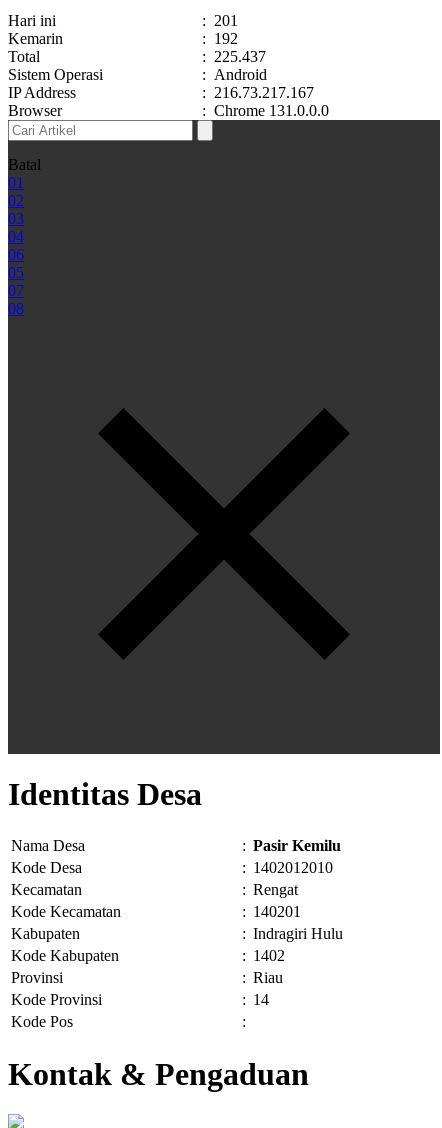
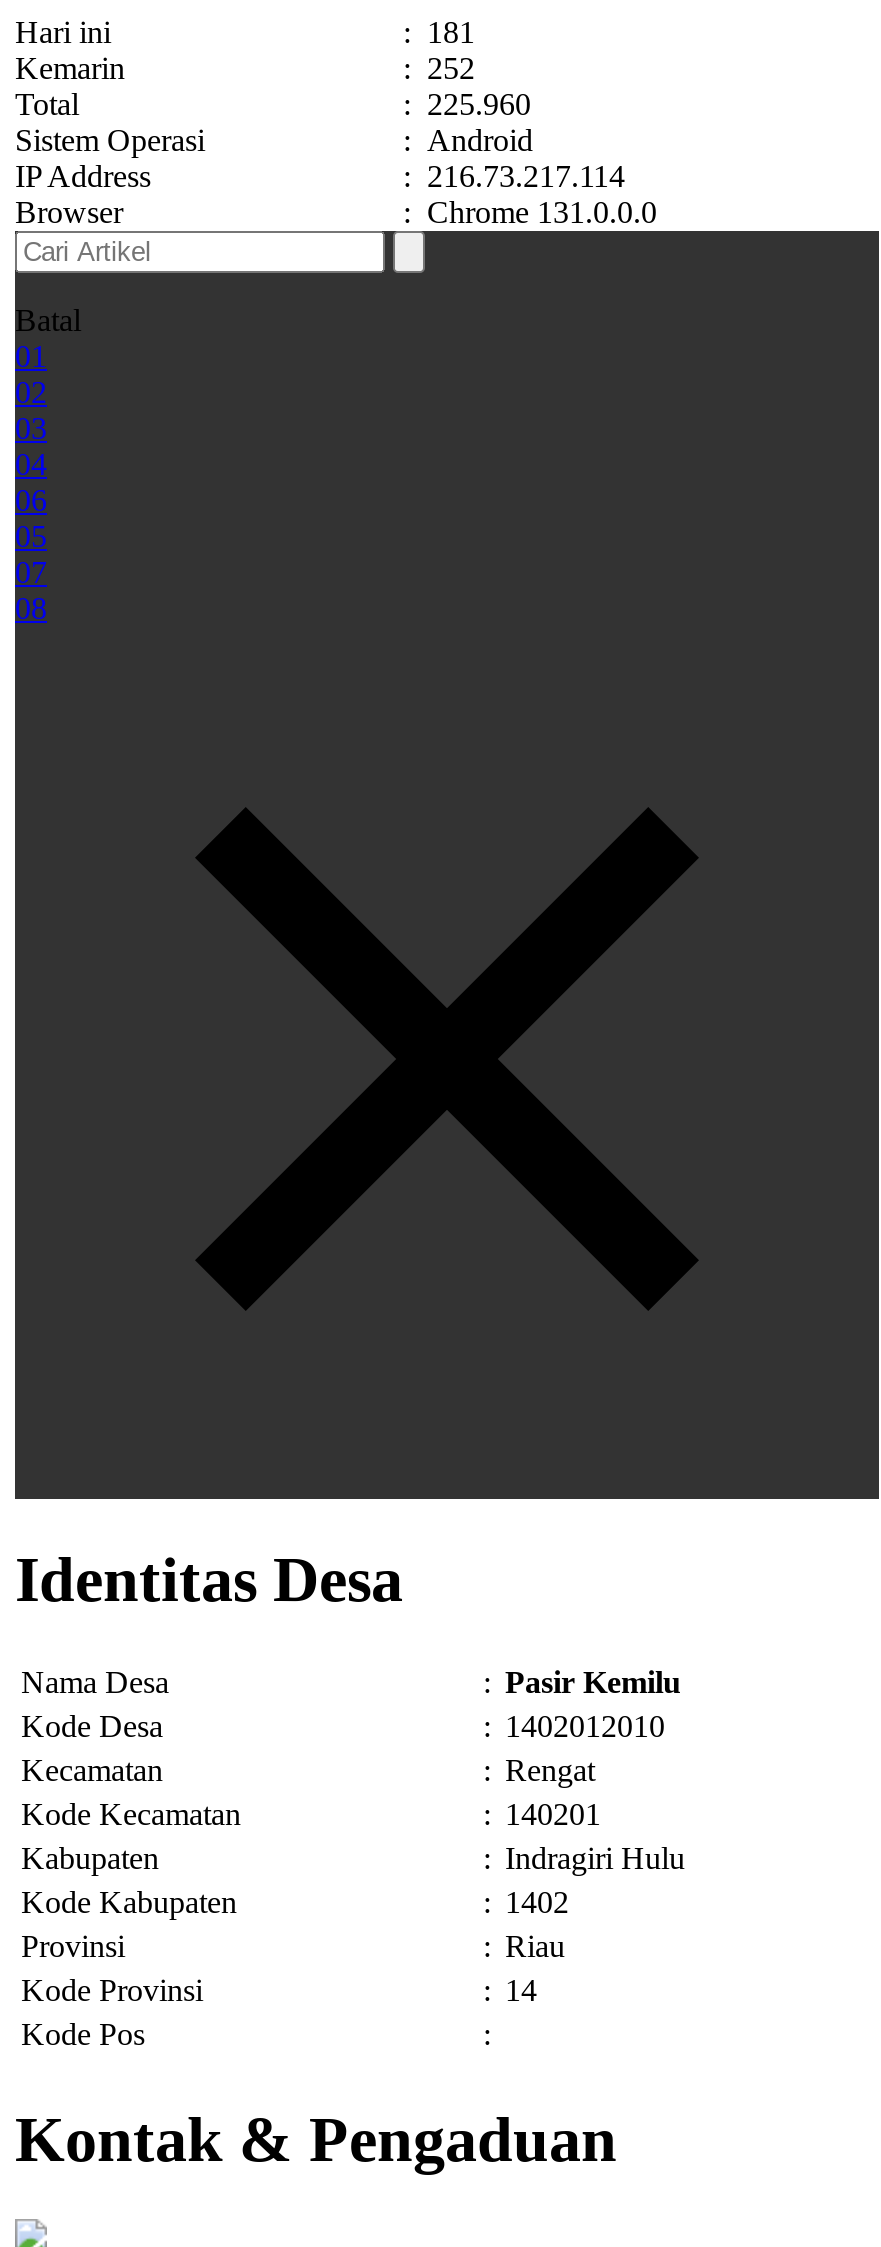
- : 201
+ : 181

- : 192
+ : 252

- : 225.437
+ : 225.960

- : 216.73.217.167
+ : 216.73.217.114
